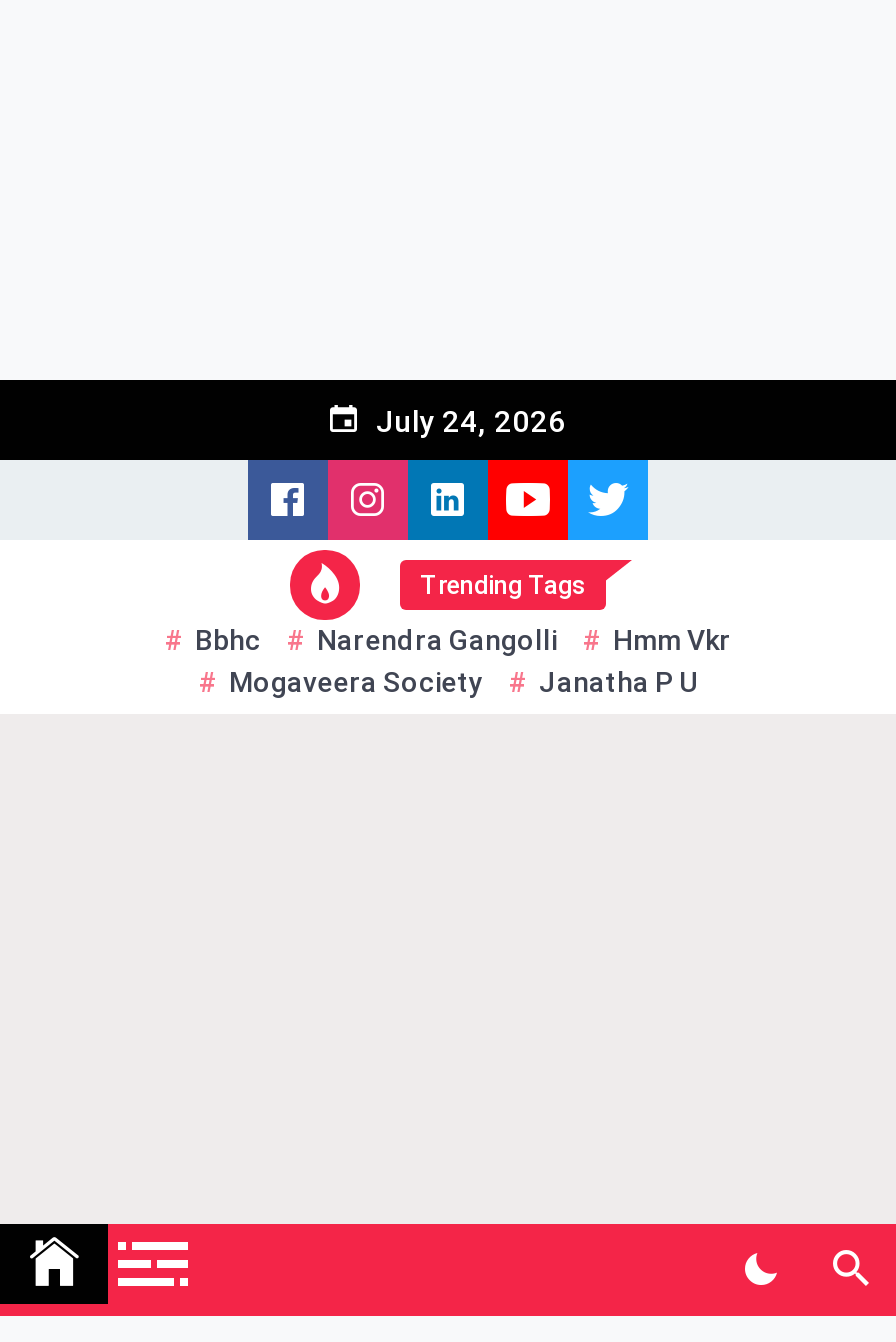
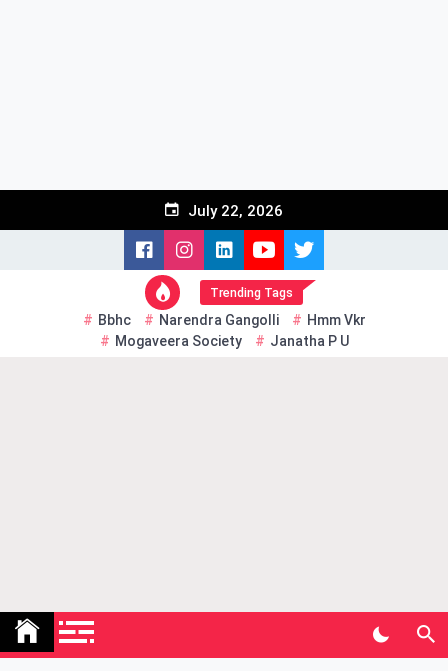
- July 24, 2026
+ July 22, 2026
